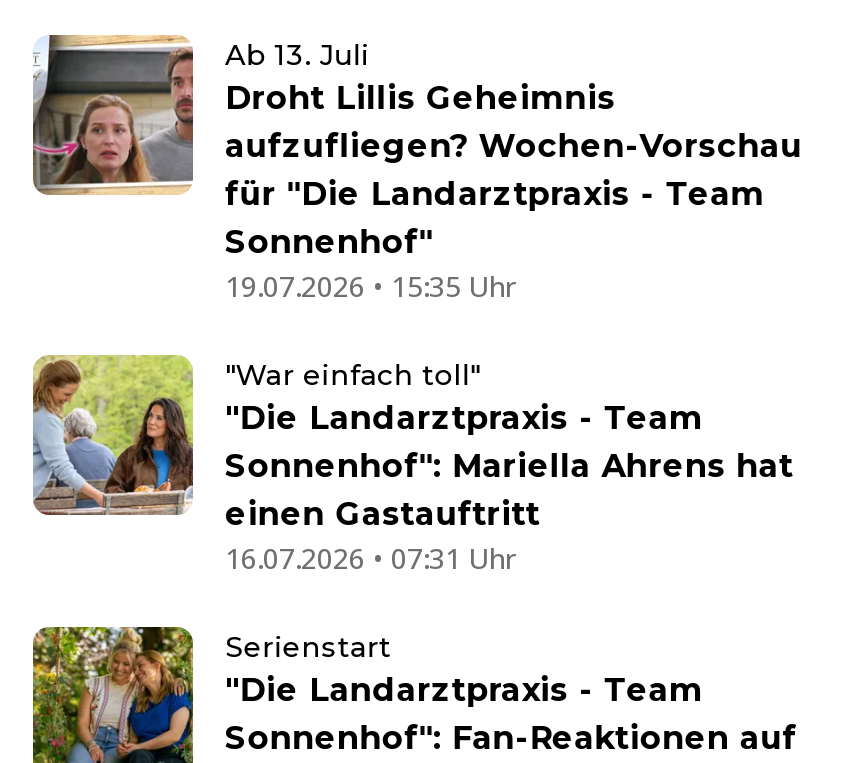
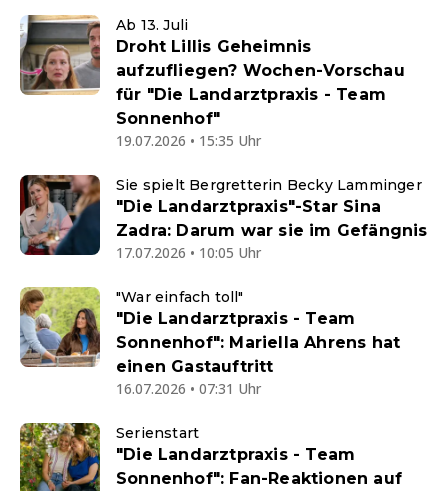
+ [image]
+ Sie spielt Bergretterin Becky Lamminger
+ "Die Landarztpraxis"-Star Sina
+ Zadra: Darum war sie im Gefängnis
+ 17.07.2026 • 10:05 Uhr
